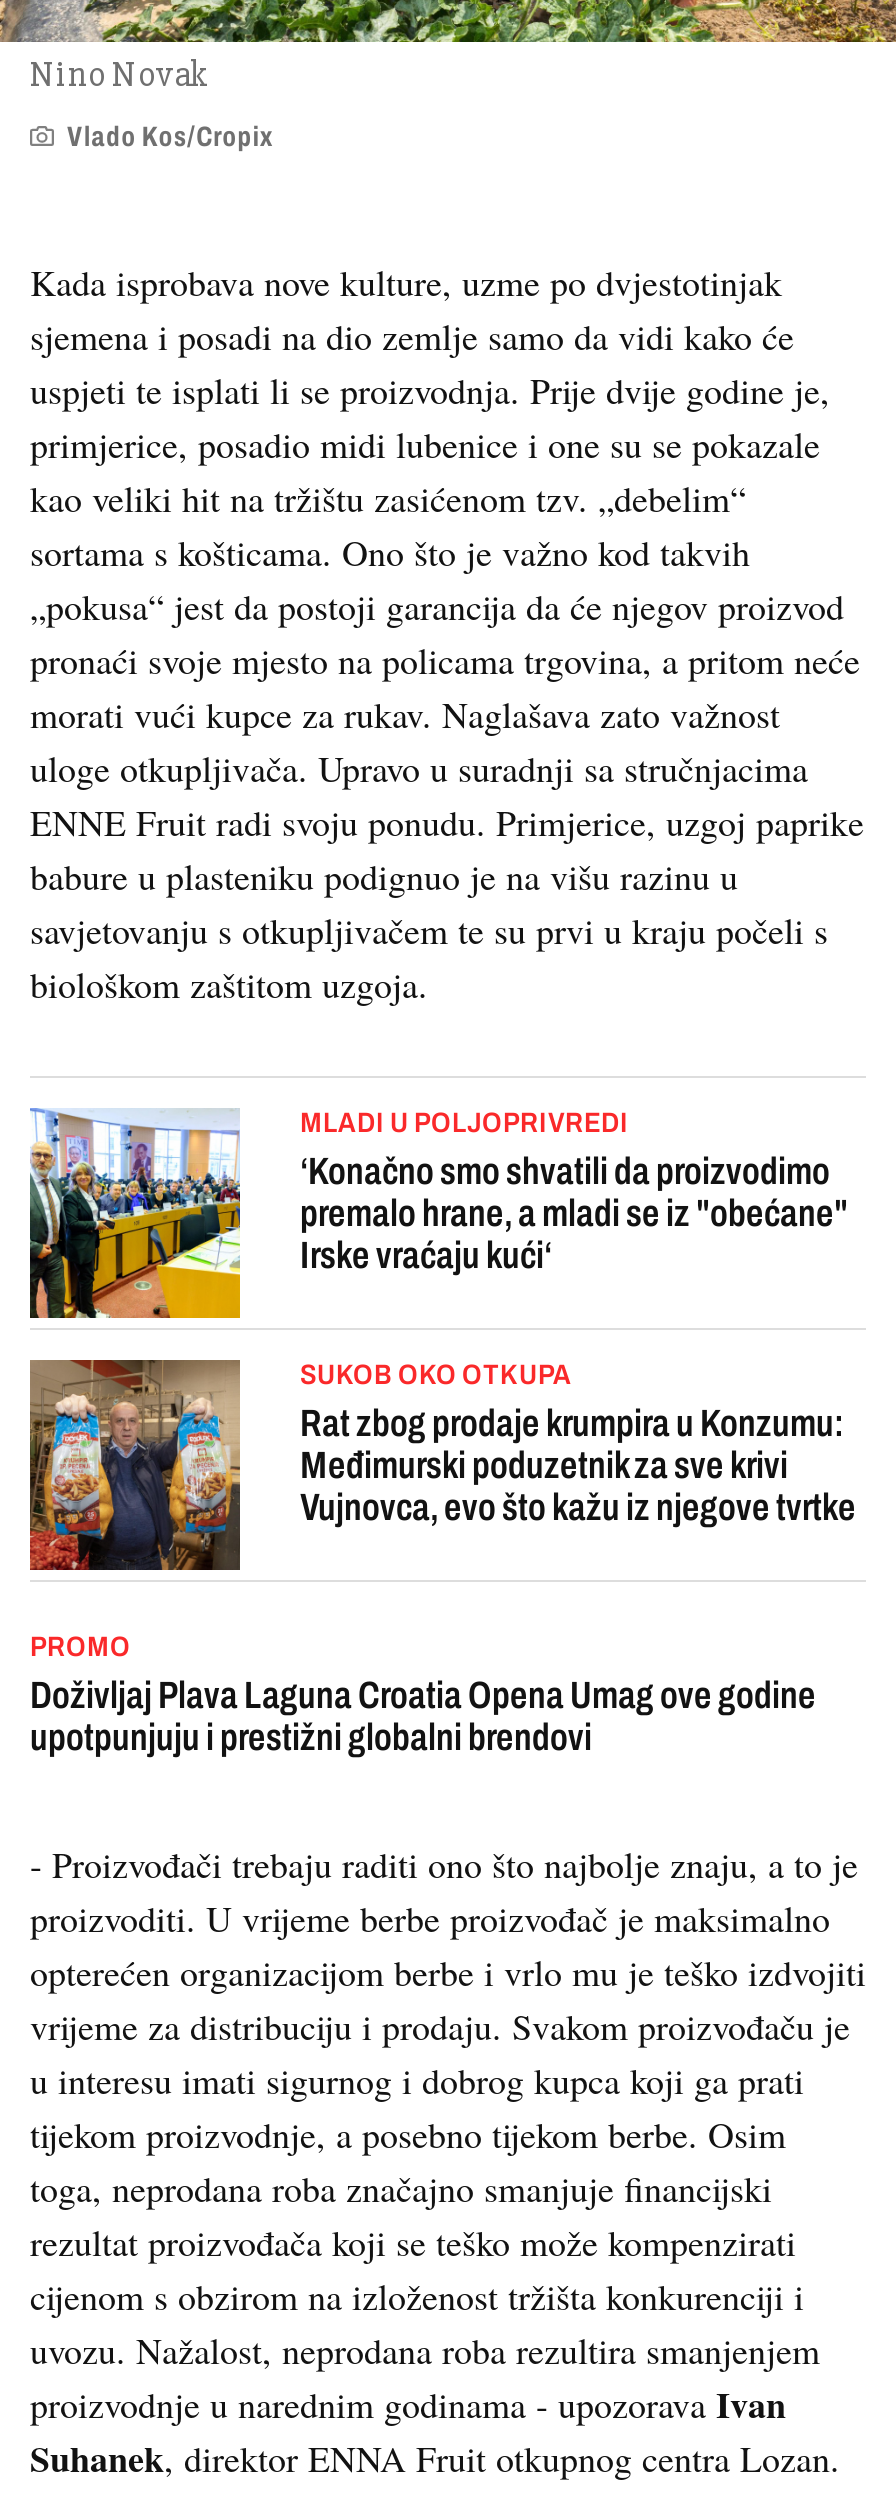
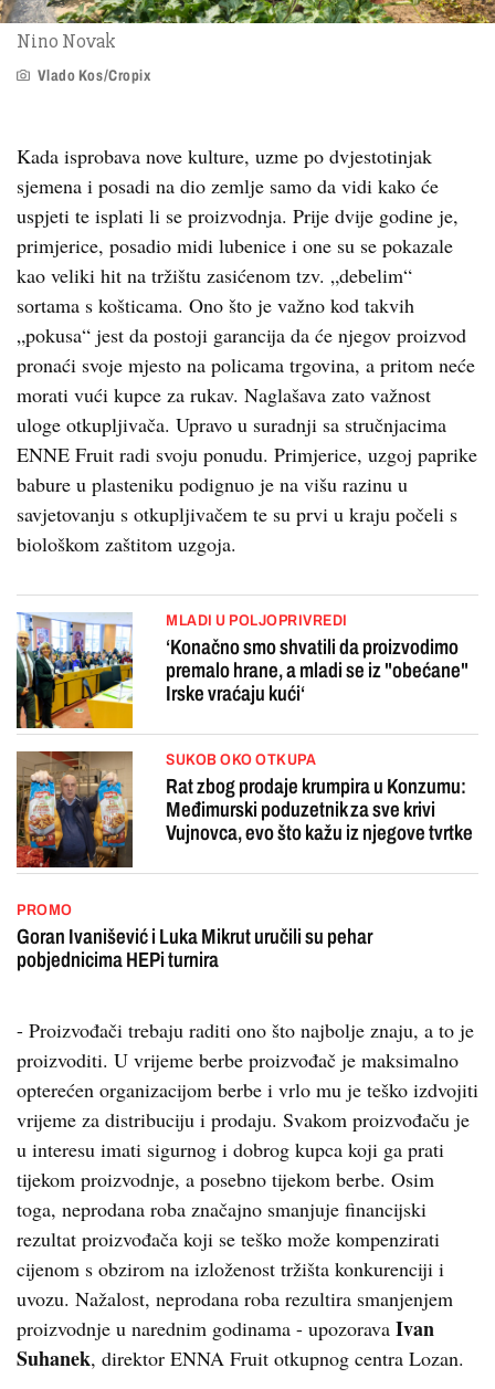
- Doživljaj Plava Laguna Croatia Opena Umag ove godine
- upotpunjuju i prestižni globalni brendovi
+ Goran Ivanišević i Luka Mikrut uručili su pehar
+ pobjednicima HEPi turnira
